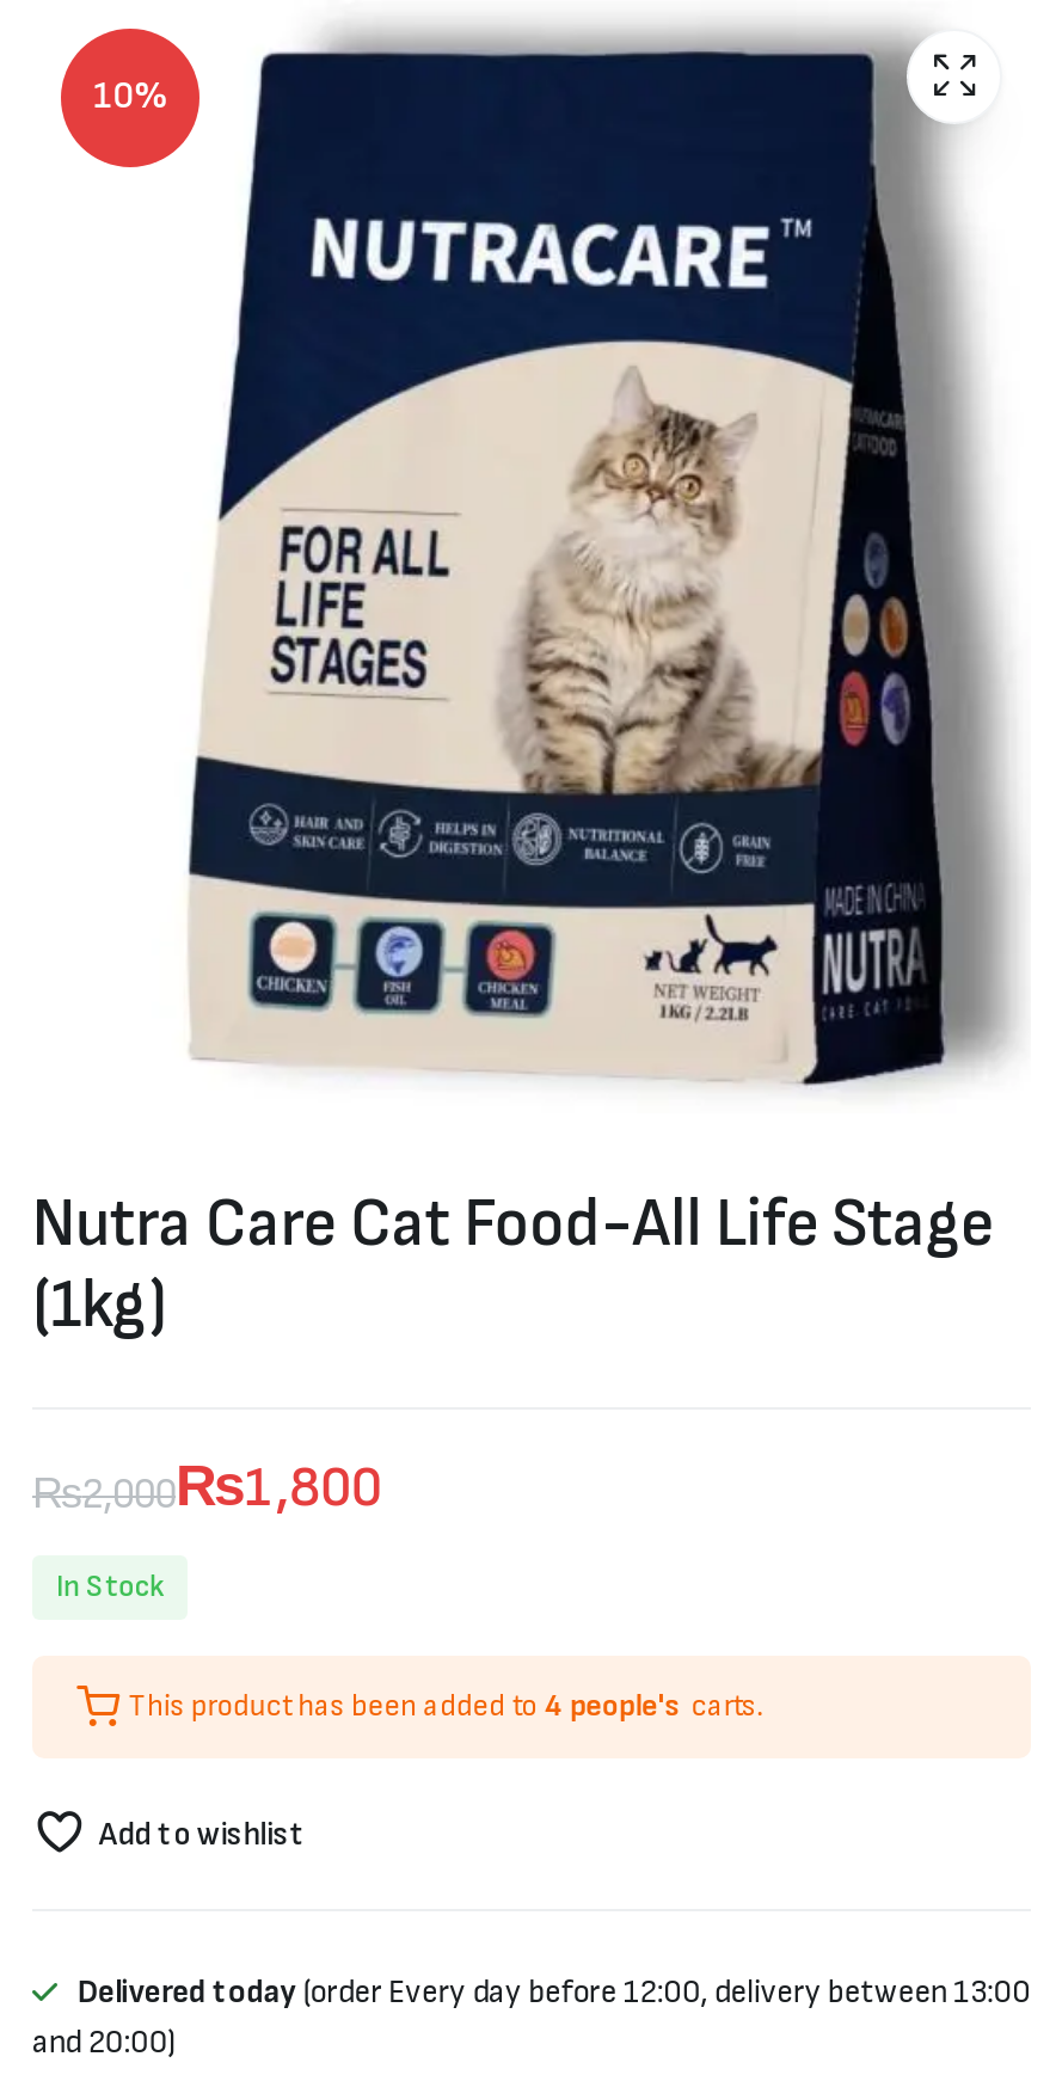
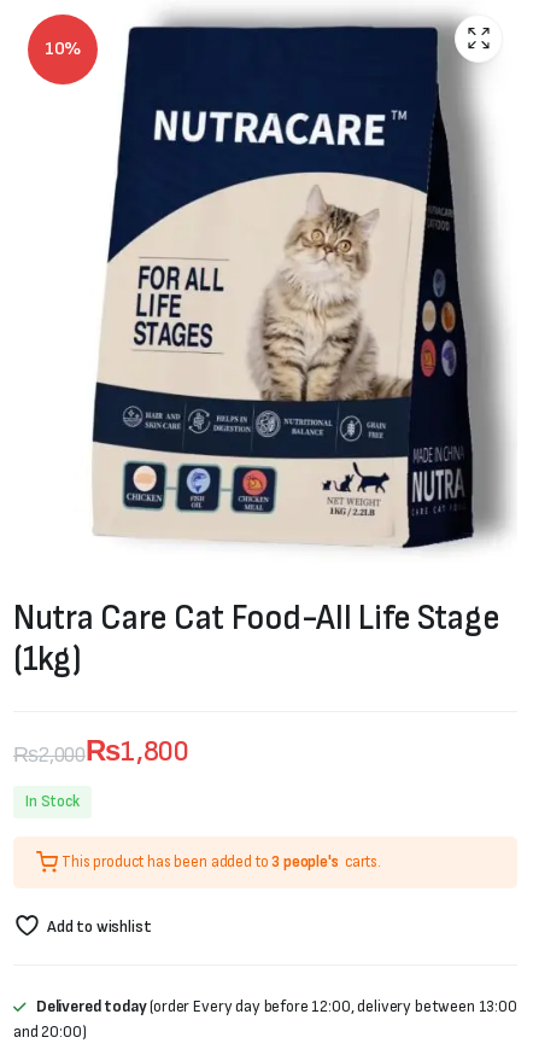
- This product has been added to 4 people's carts.
+ This product has been added to 3 people's carts.
